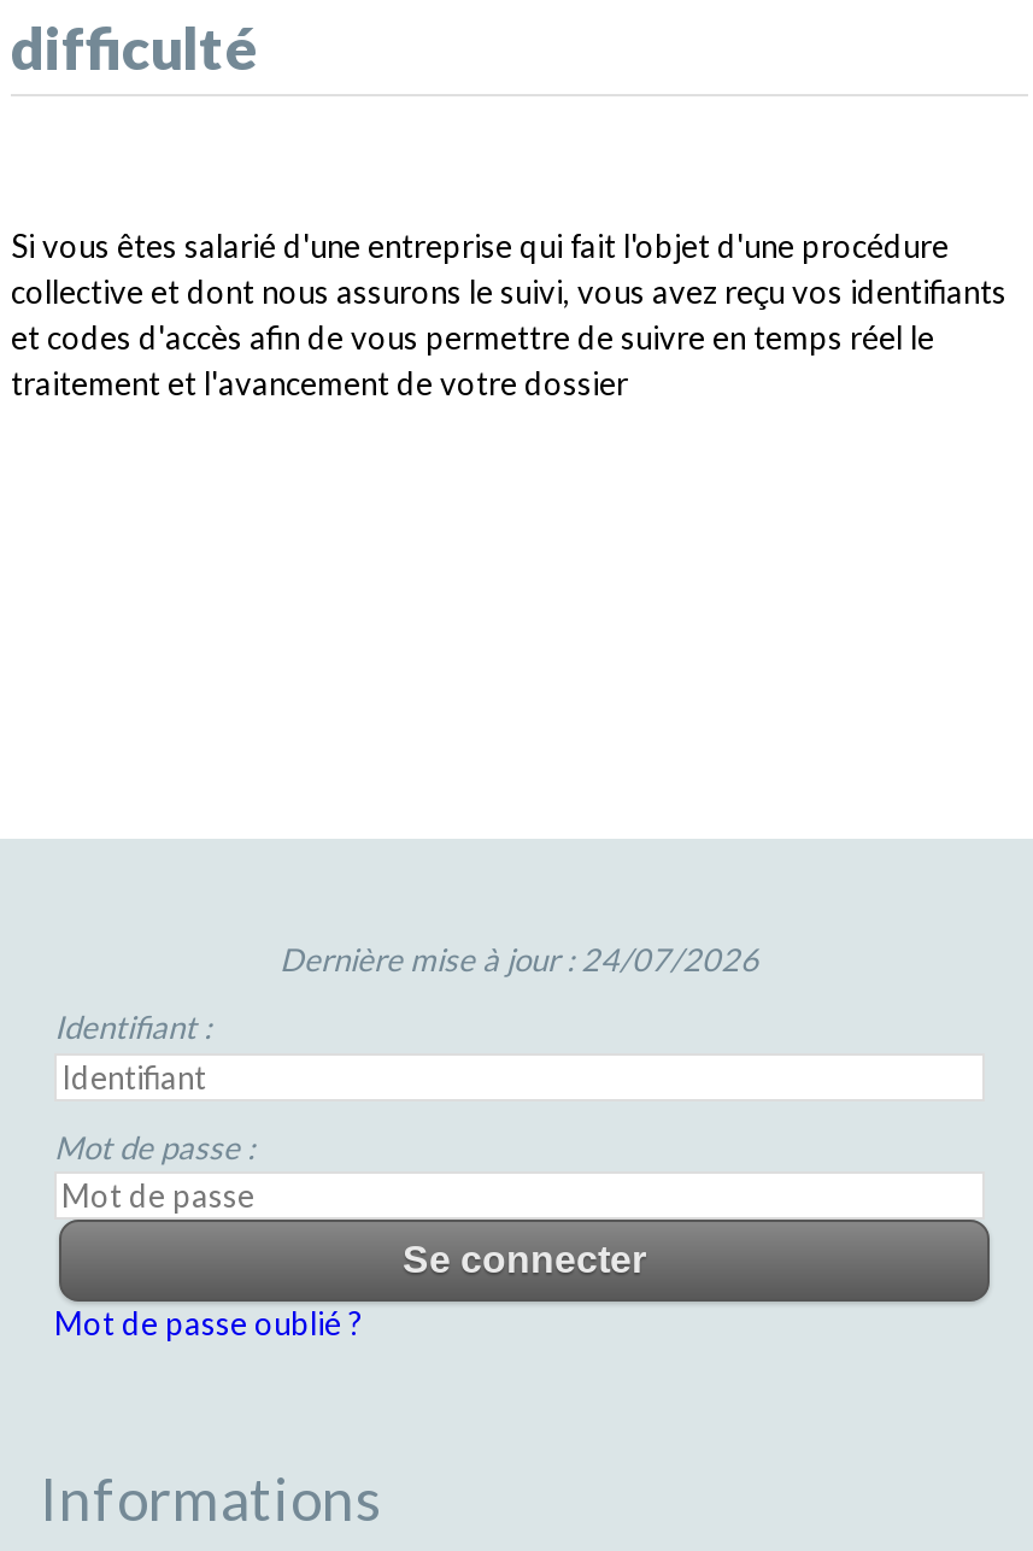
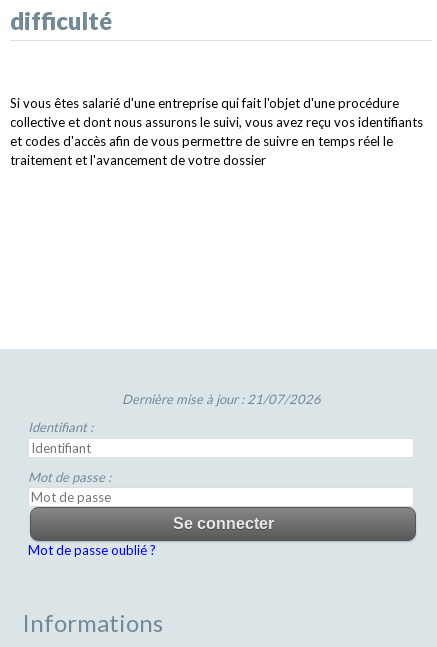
- Dernière mise à jour : 24/07/2026
+ Dernière mise à jour : 21/07/2026
